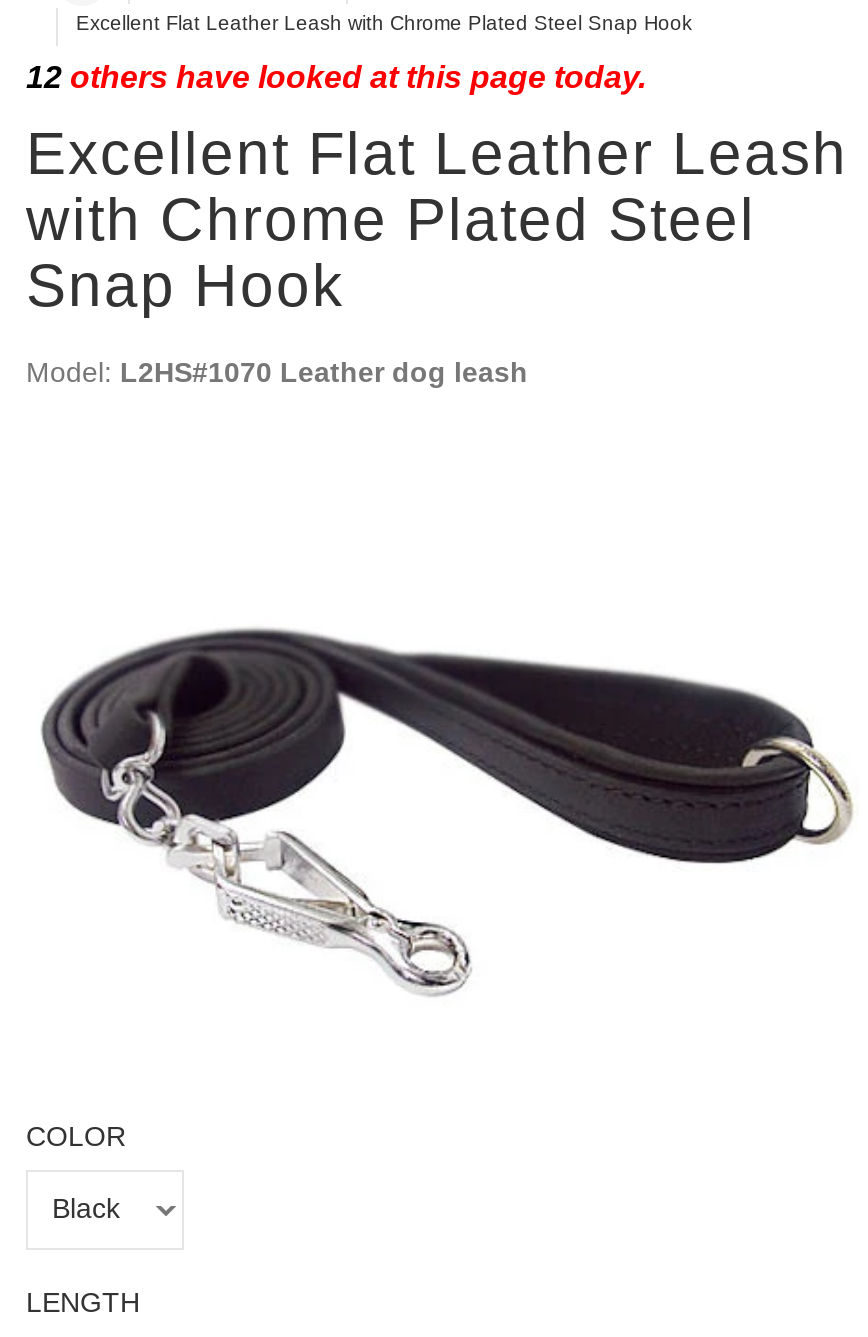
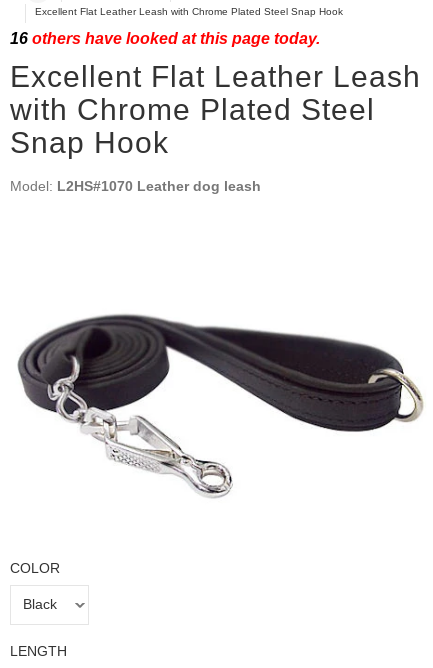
- 12 others have looked at this page today.
+ 16 others have looked at this page today.
